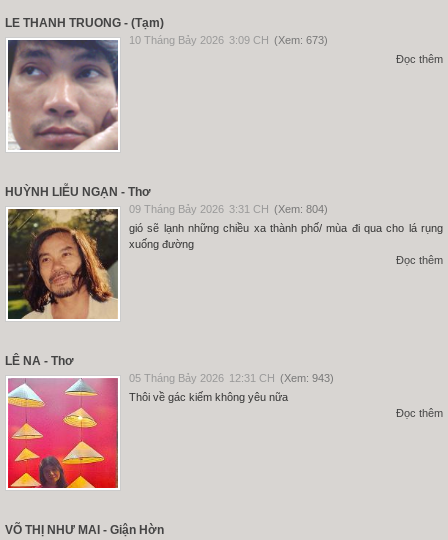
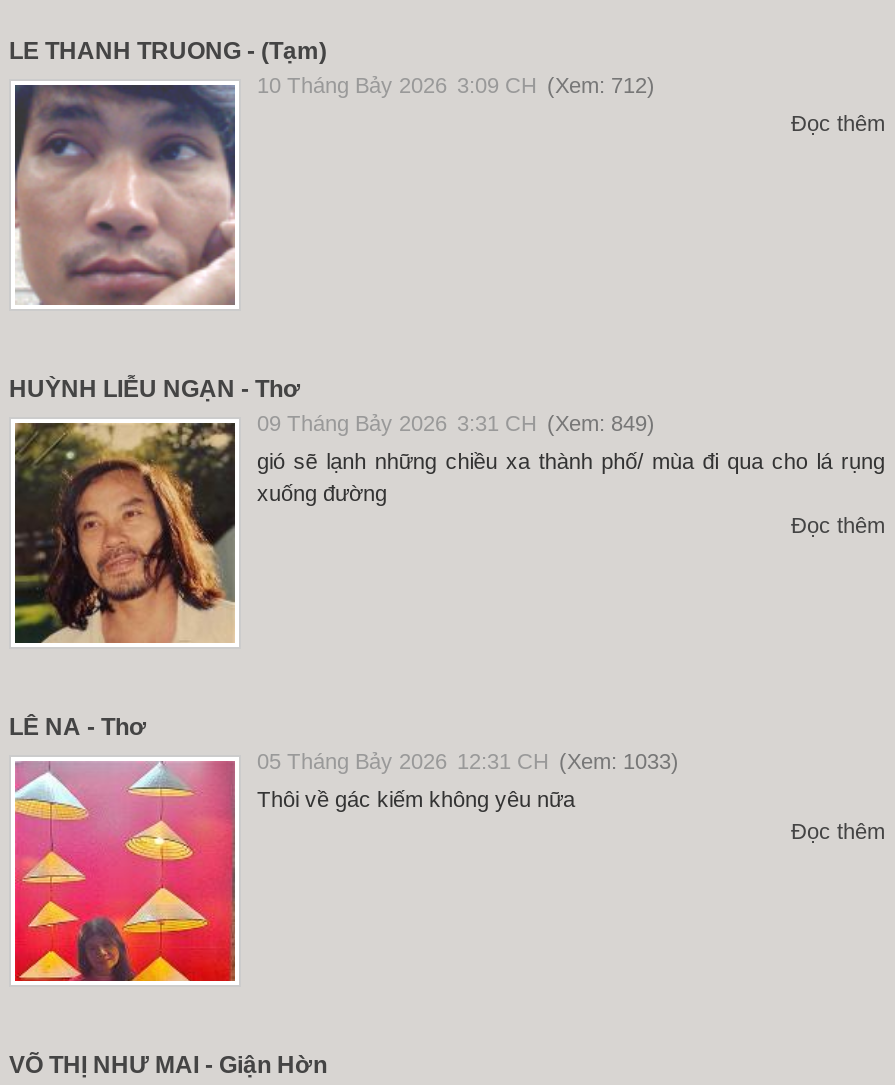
- 10 Tháng Bảy 2026 3:09 CH (Xem: 673)
+ 10 Tháng Bảy 2026 3:09 CH (Xem: 712)

- 09 Tháng Bảy 2026 3:31 CH (Xem: 804)
+ 09 Tháng Bảy 2026 3:31 CH (Xem: 849)

- 05 Tháng Bảy 2026 12:31 CH (Xem: 943)
+ 05 Tháng Bảy 2026 12:31 CH (Xem: 1033)
